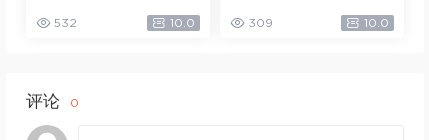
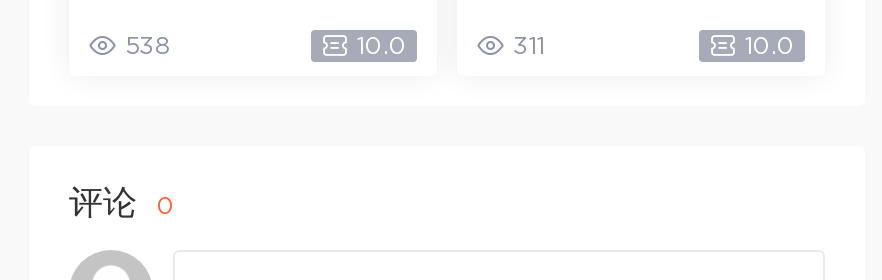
- 532
+ 538

- 309
+ 311
